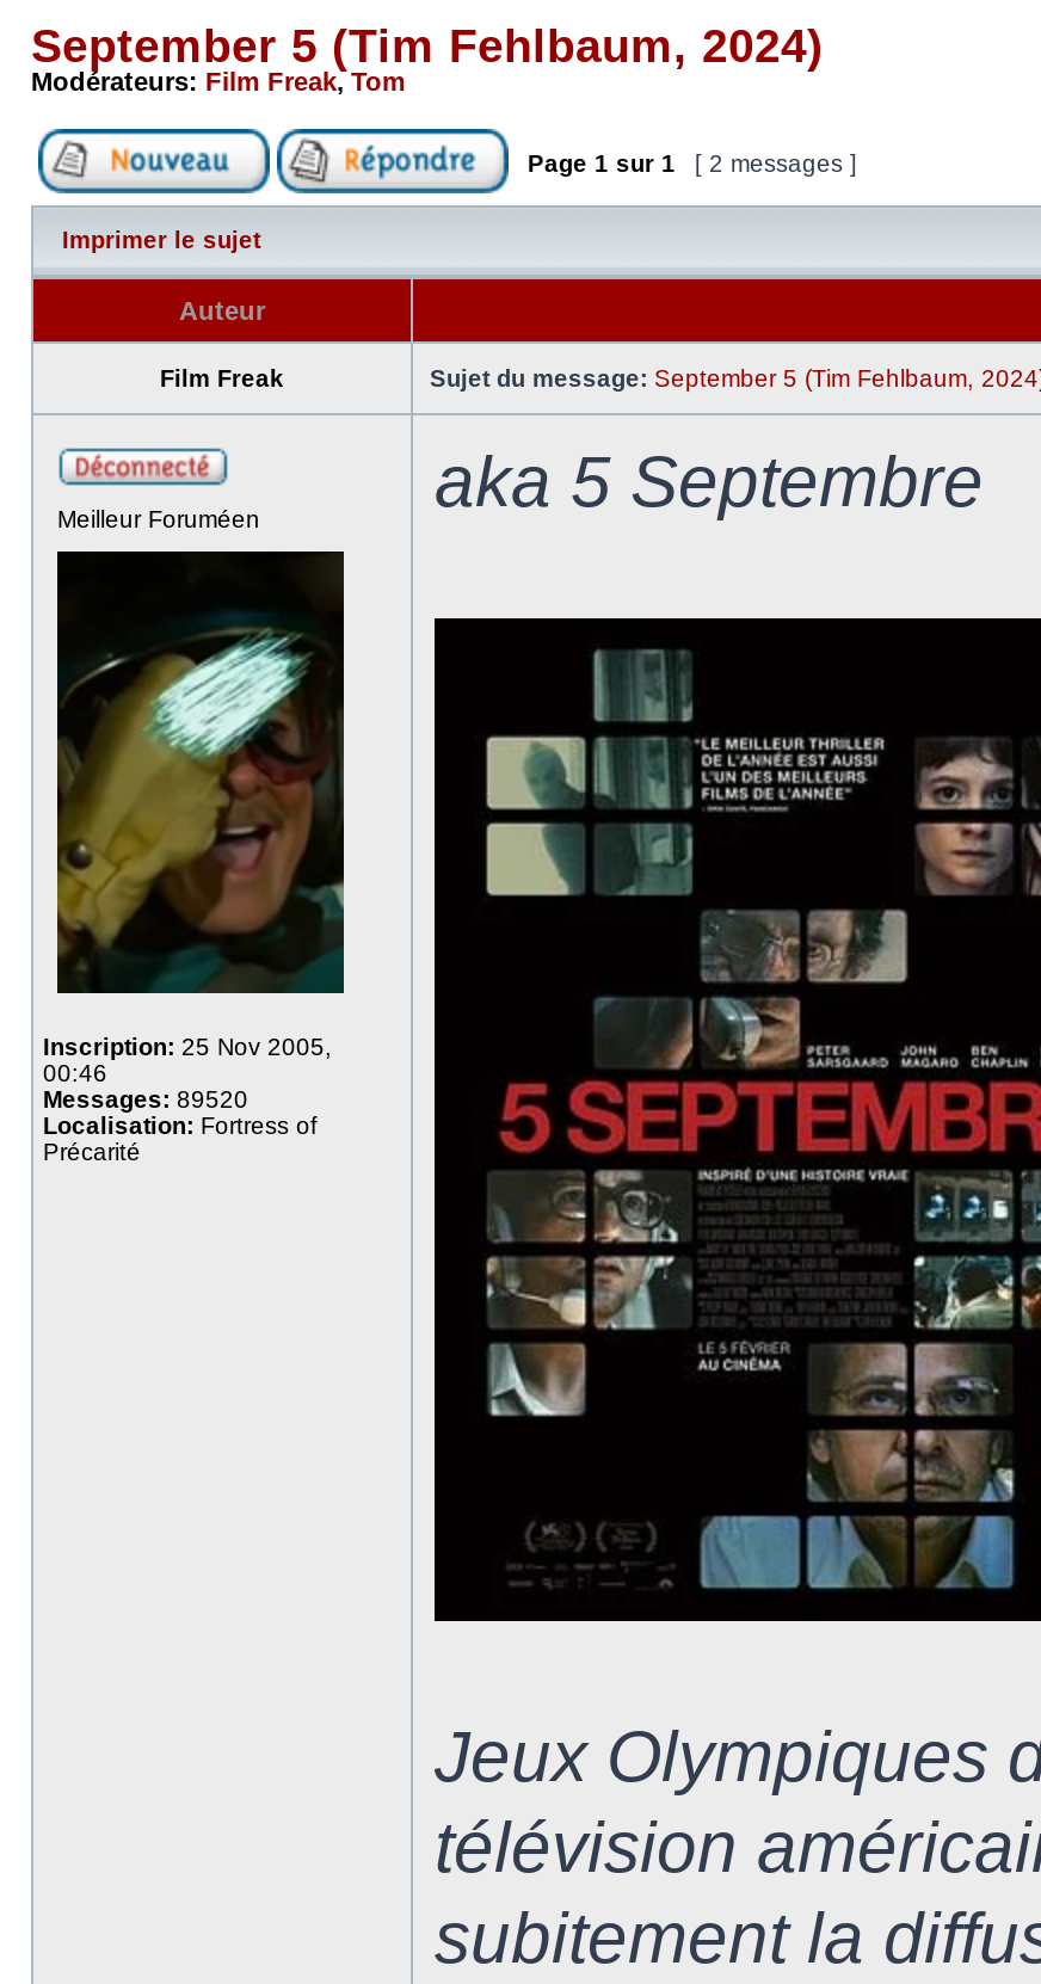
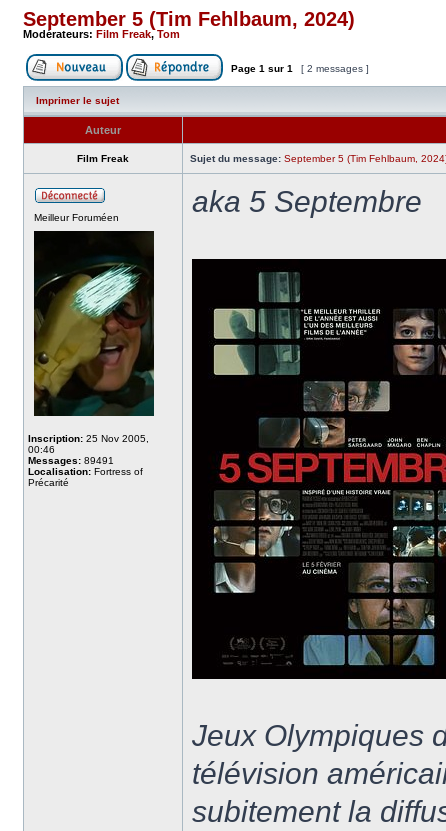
- Messages: 89520
+ Messages: 89491
